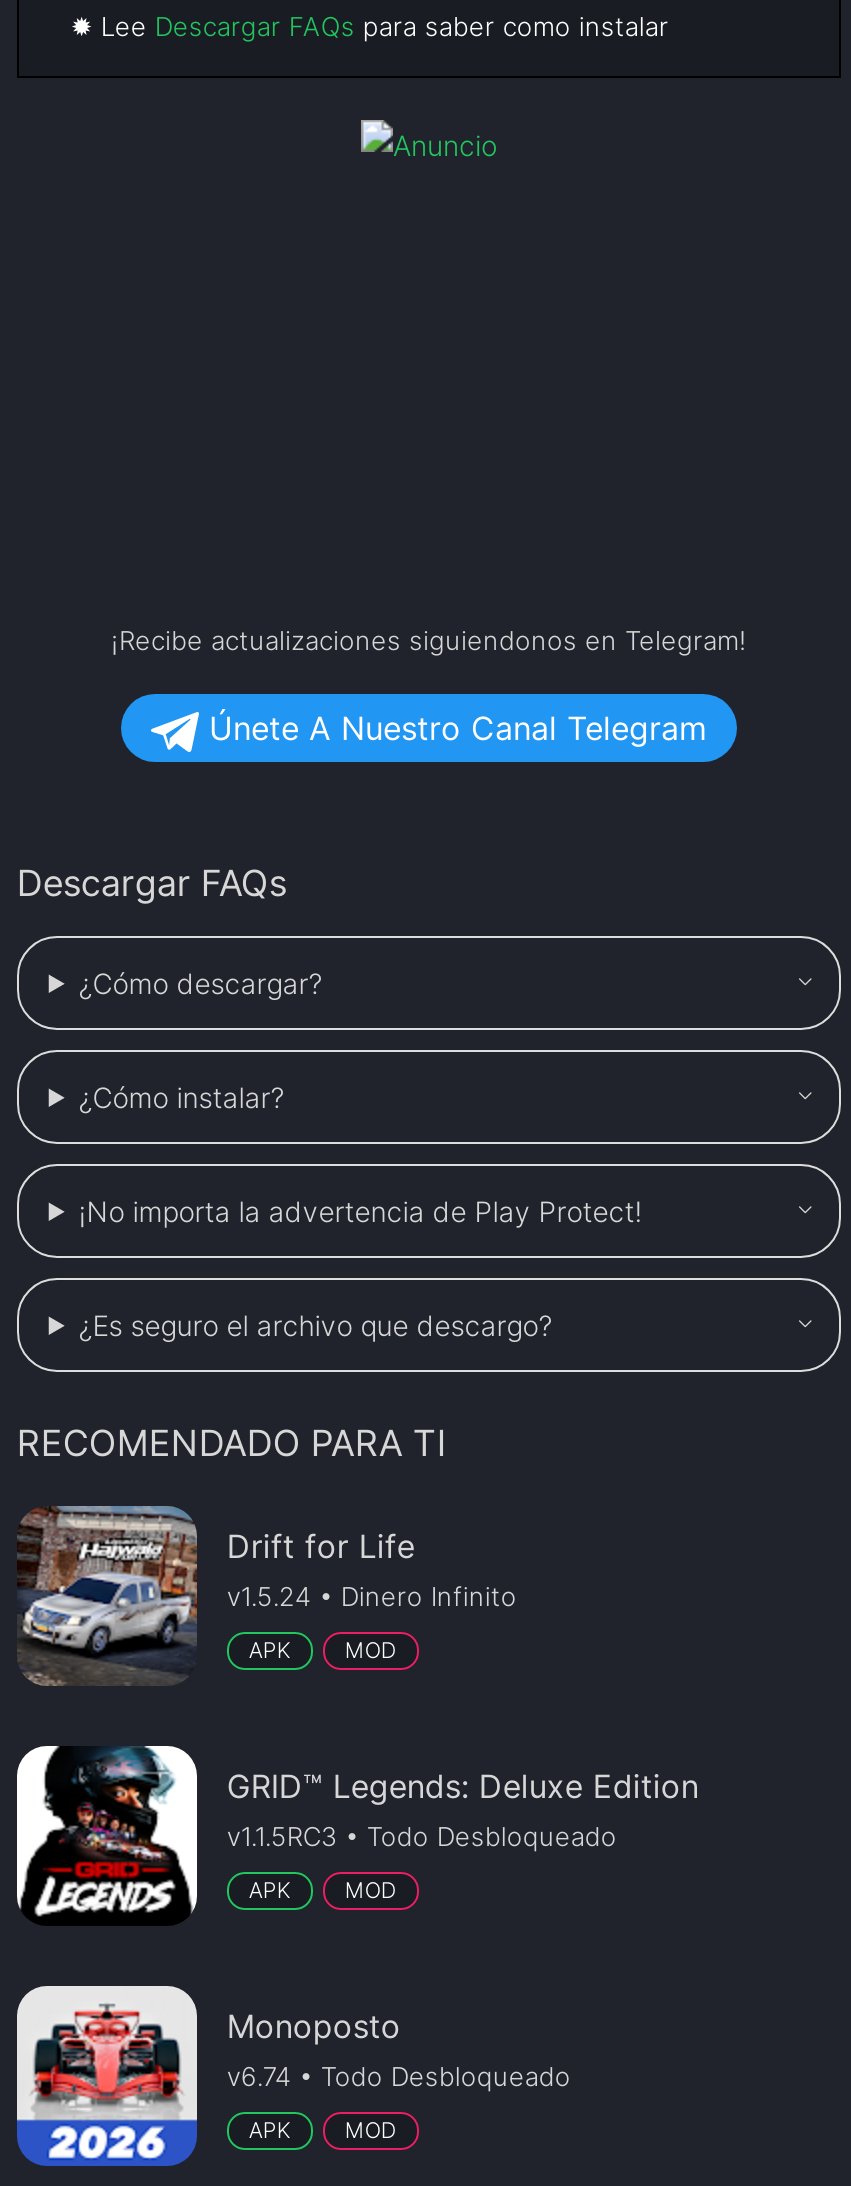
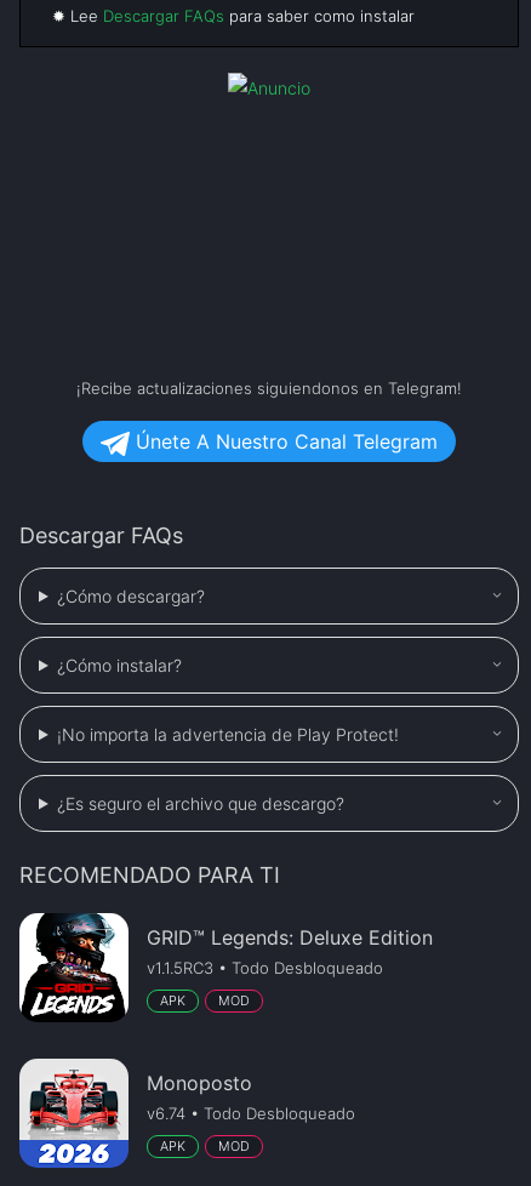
- [image]
- Drift for Life
- v1.5.24 • Dinero Infinito
- APK
- MOD
